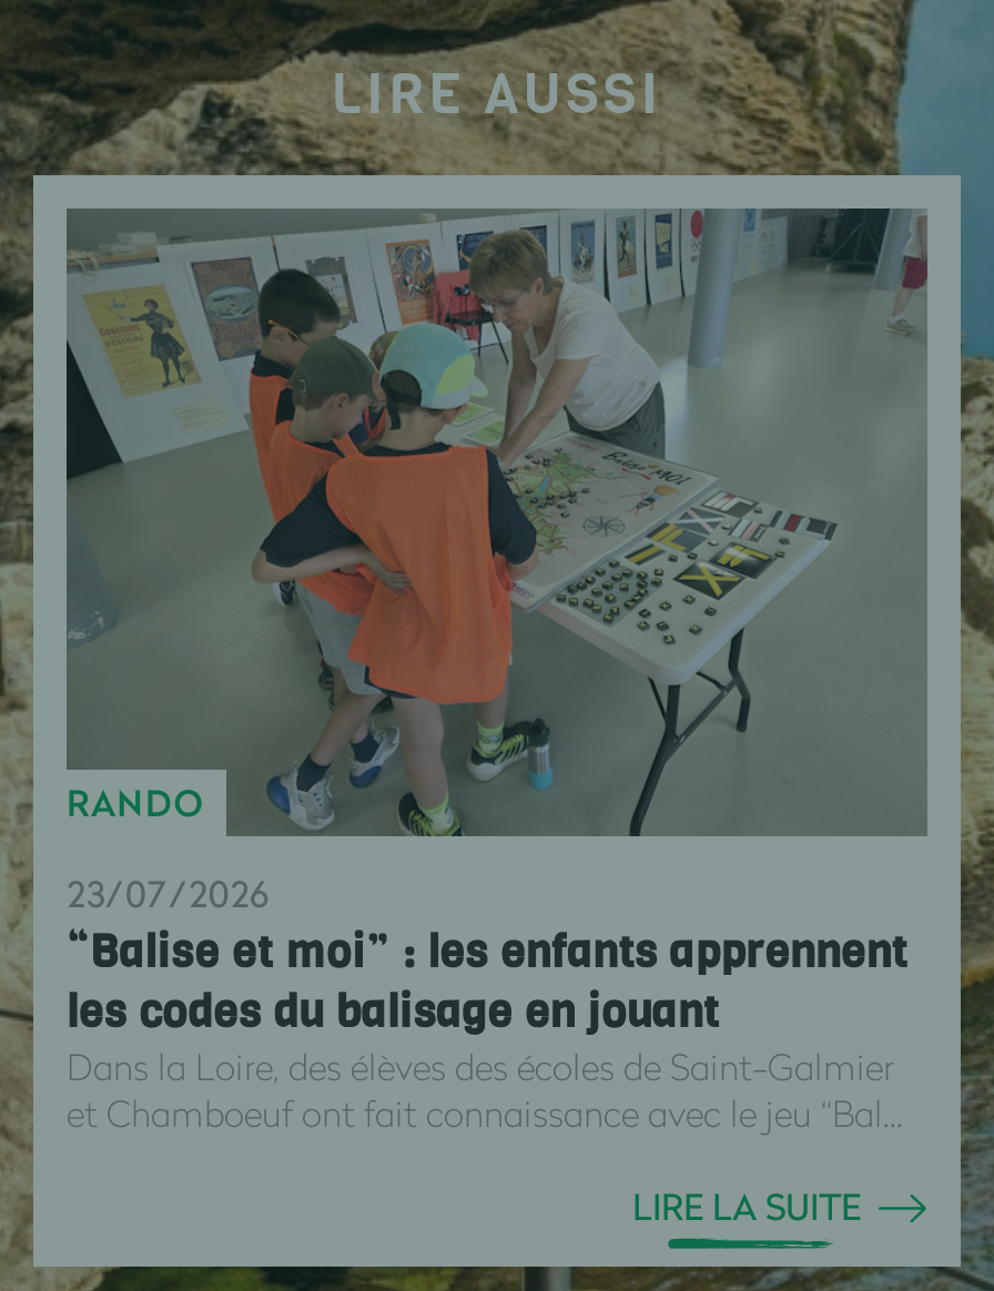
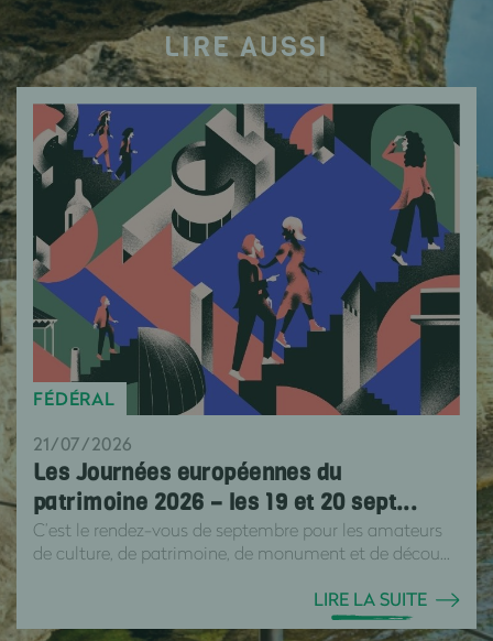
- [image]
- RANDO
+ [image]
+ FÉDÉRAL

- 23/07/2026
- “Balise et moi” : les enfants apprennent
- les codes du balisage en jouant
- Dans la Loire, des élèves des écoles de Saint-Galmier
- et Chamboeuf ont fait connaissance avec le jeu “Bal...
+ 21/07/2026
+ Les Journées européennes du
+ patrimoine 2026 – les 19 et 20 sept...
+ C’est le rendez-vous de septembre pour les amateurs
+ de culture, de patrimoine, de monument et de décou...
